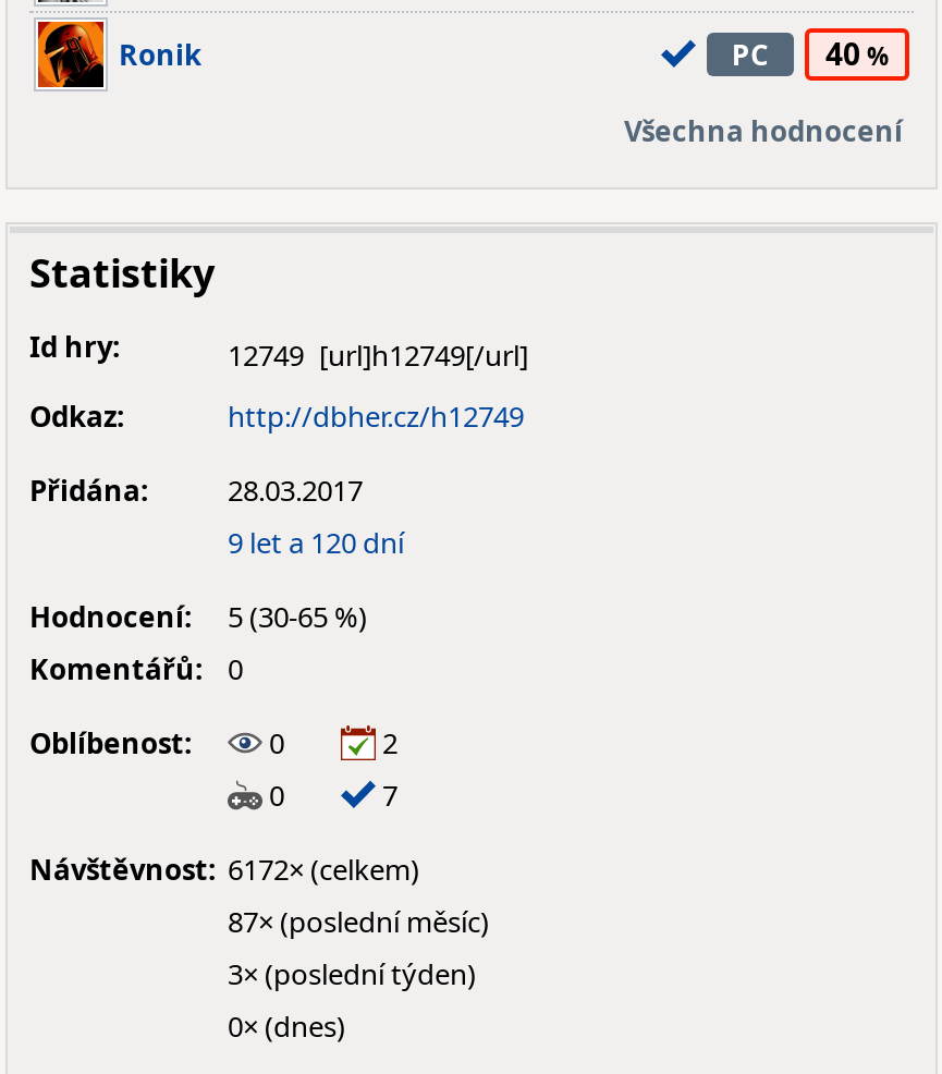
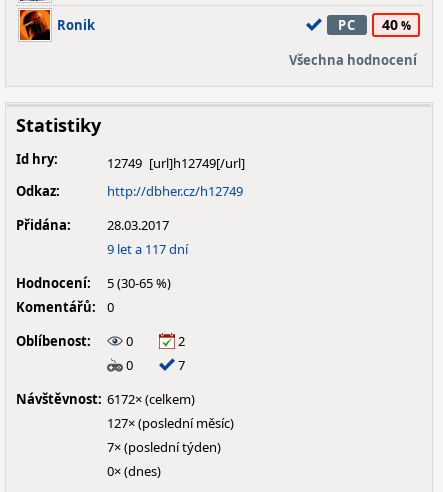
- 9 let a 120 dní
+ 9 let a 117 dní

- 87× (poslední měsíc)
+ 127× (poslední měsíc)

- 3× (poslední týden)
+ 7× (poslední týden)
